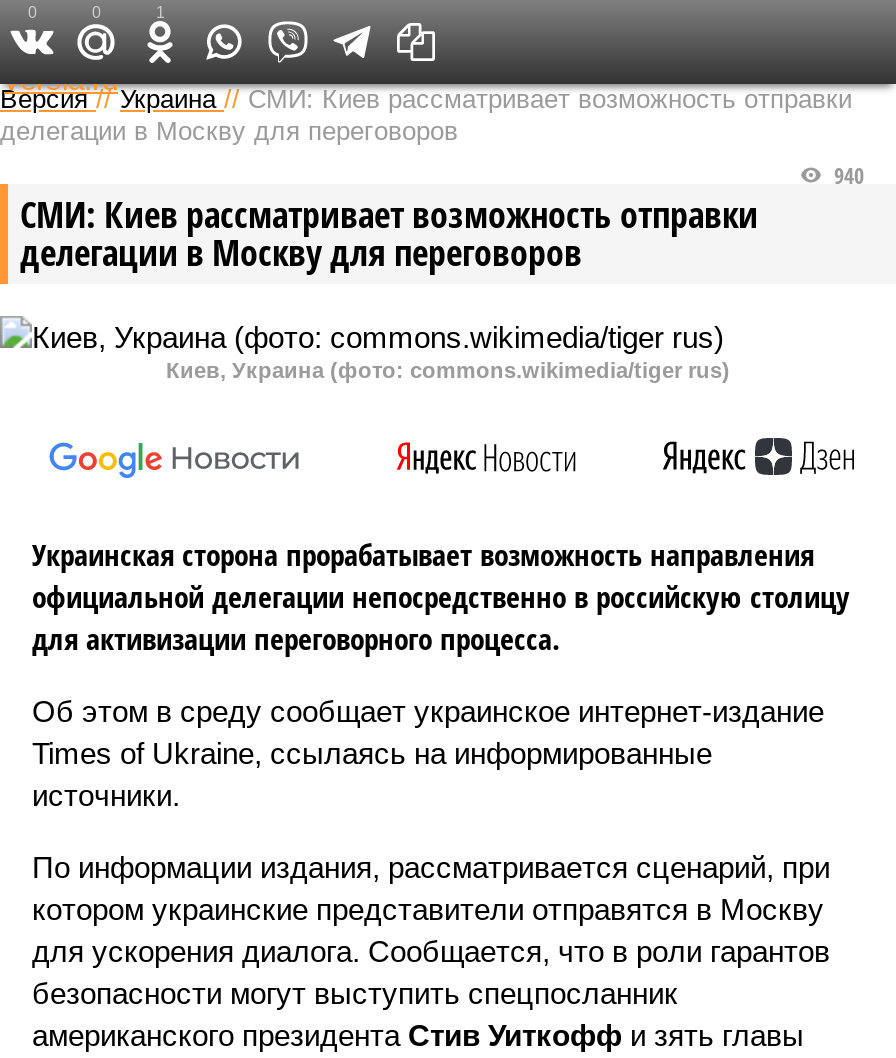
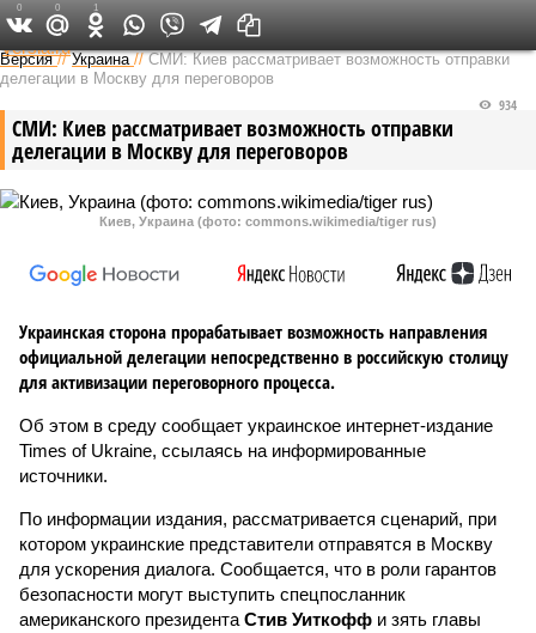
- 940
+ 934
